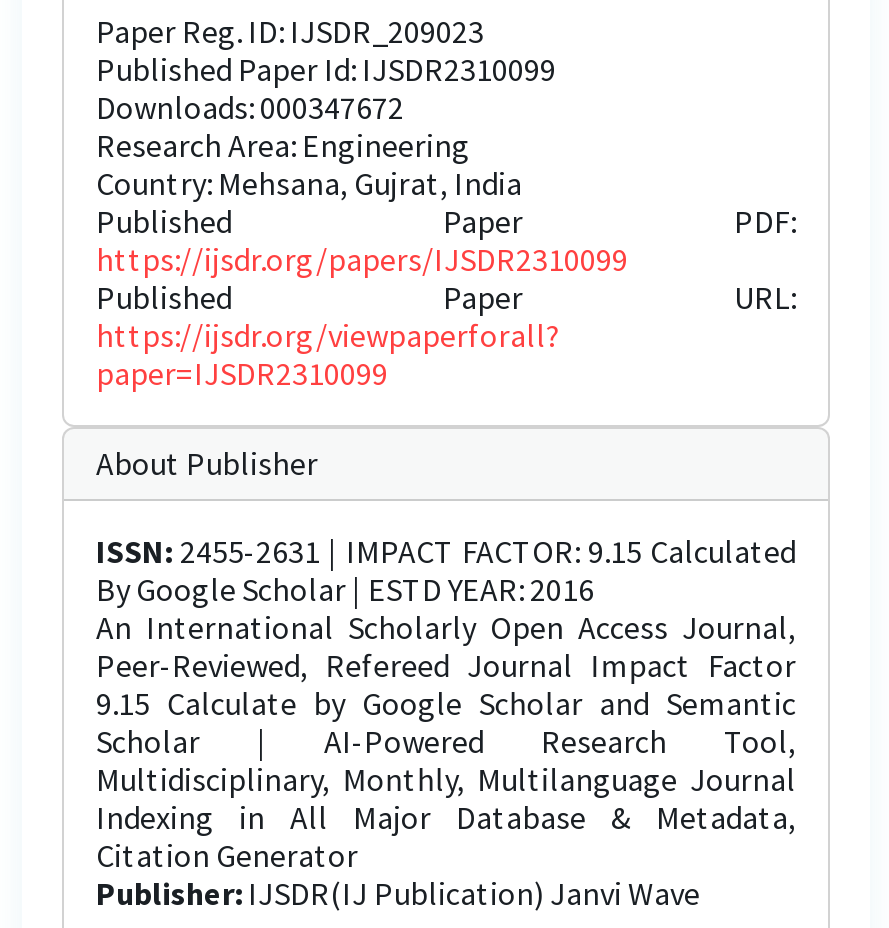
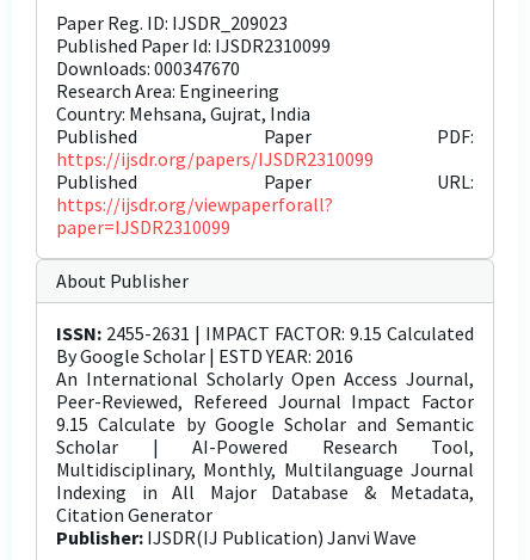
- Downloads: 000347672
+ Downloads: 000347670
